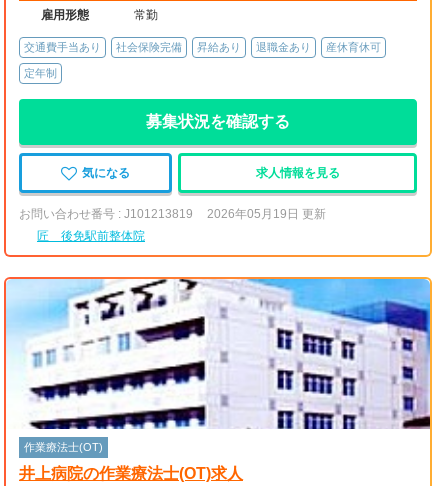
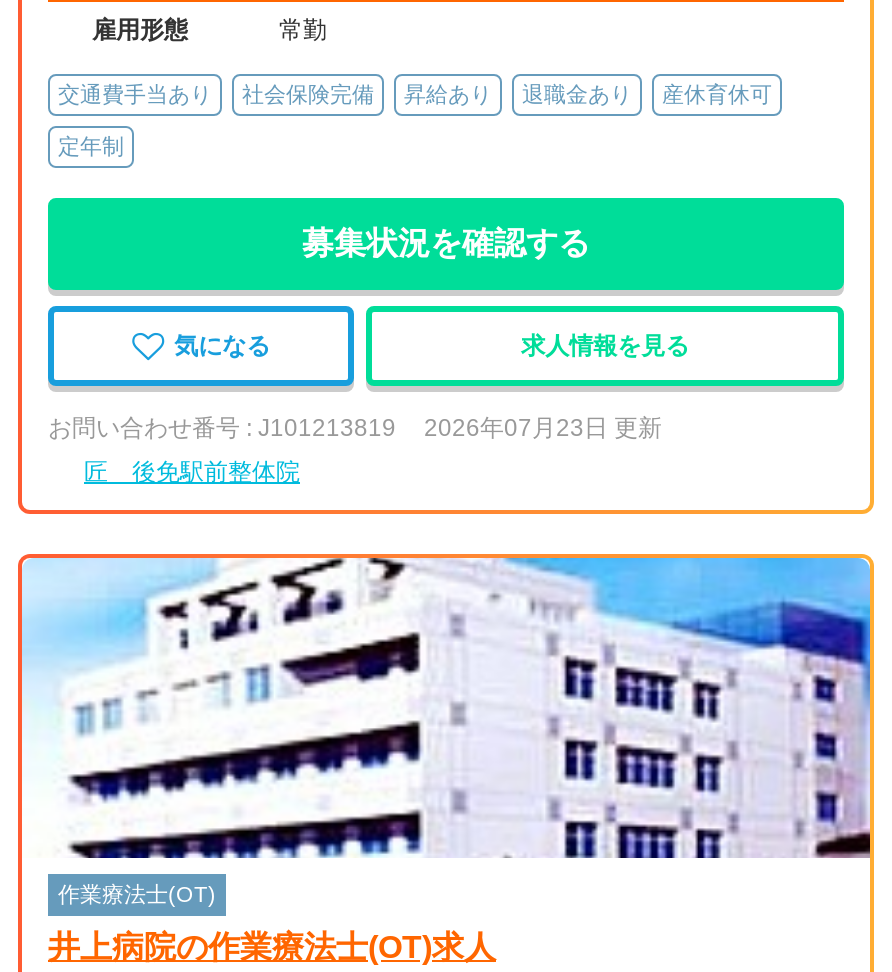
- お問い合わせ番号 : J101213819 2026年05月19日 更新
+ お問い合わせ番号 : J101213819 2026年07月23日 更新
